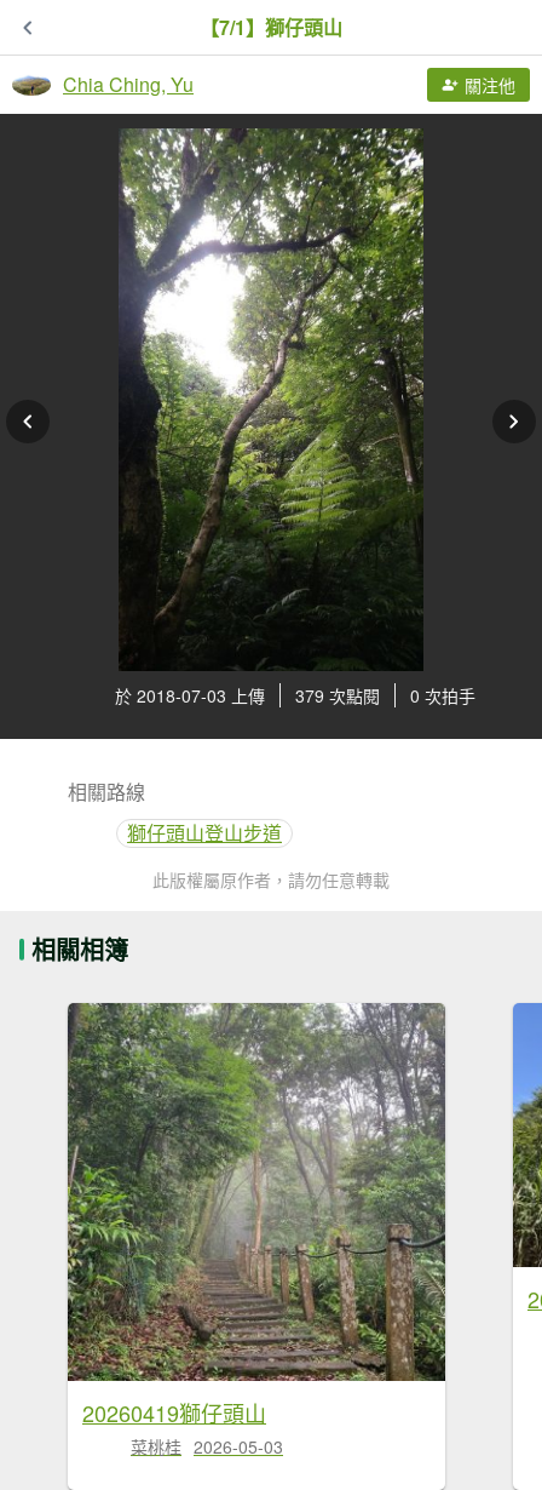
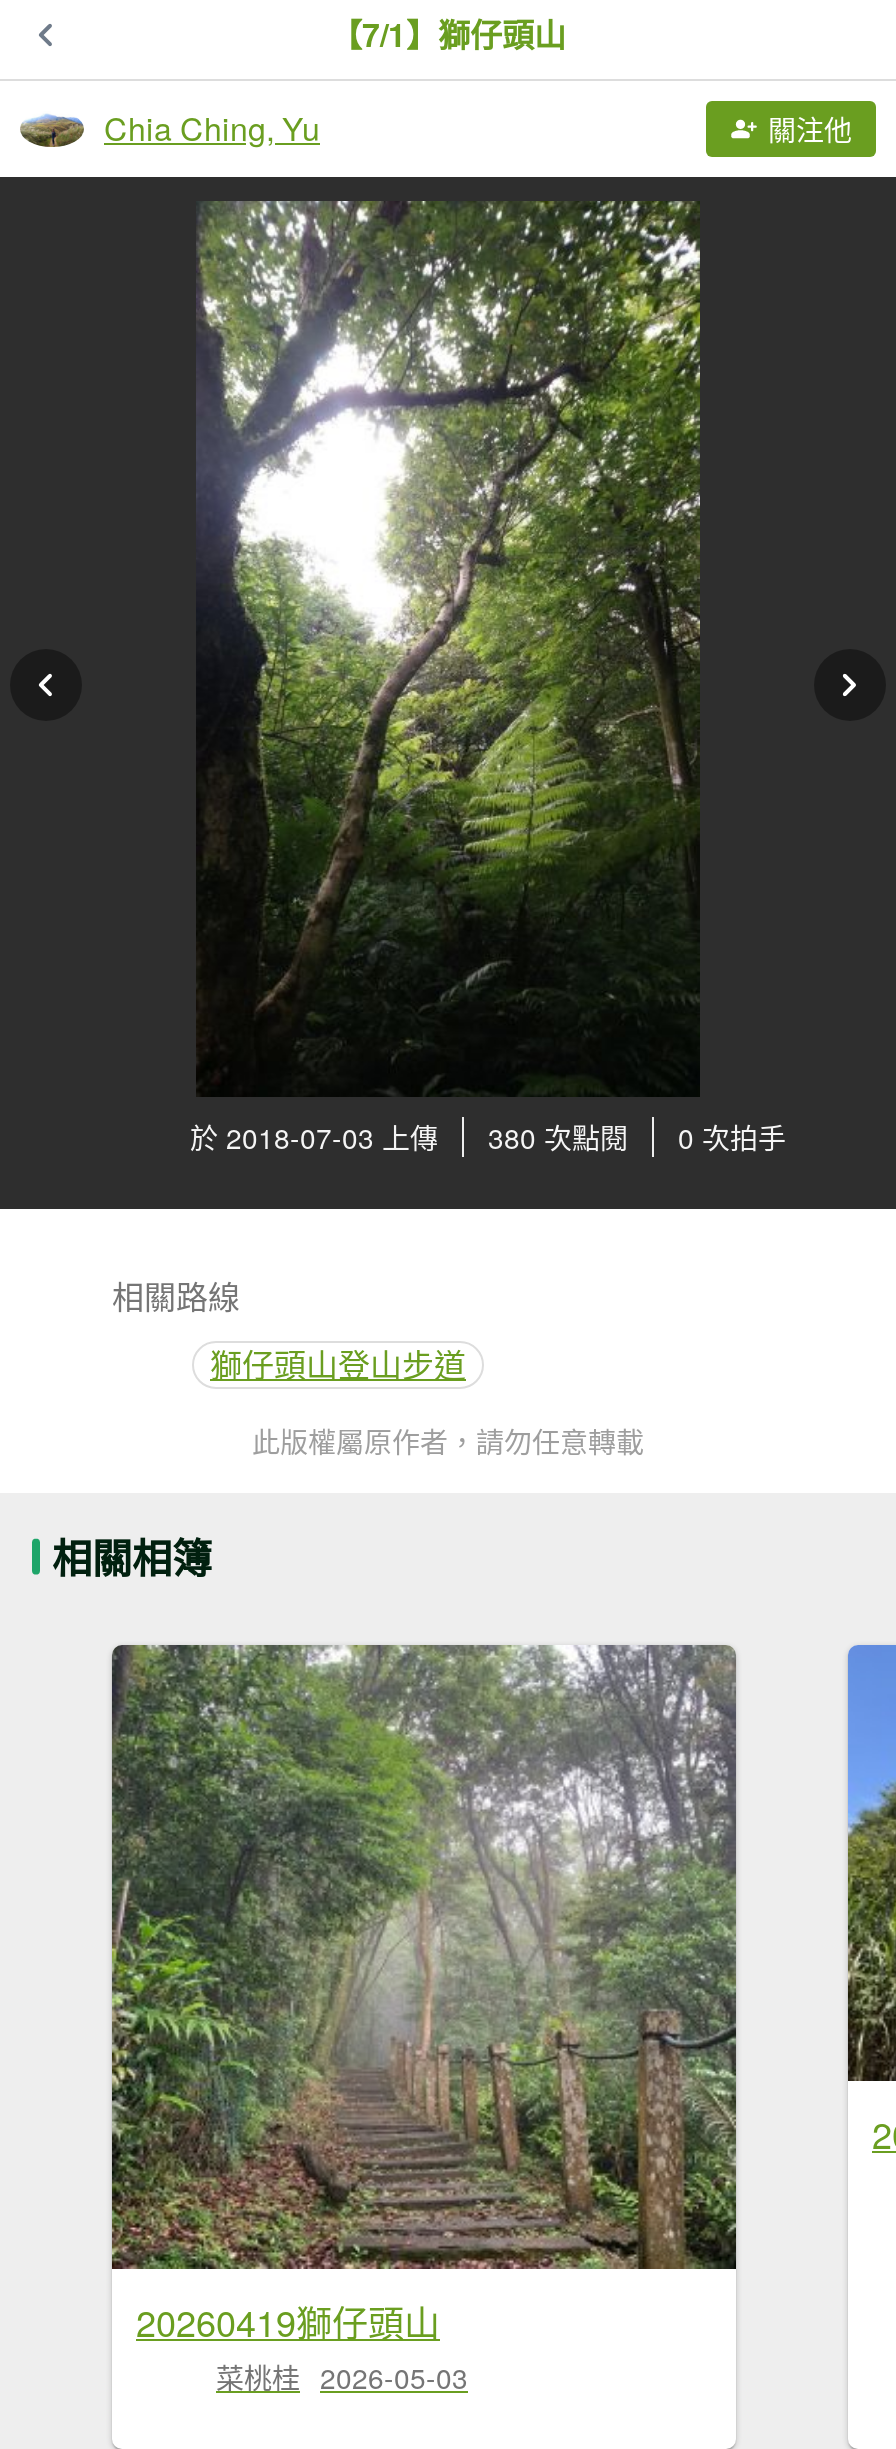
- 於 2018-07-03 上傳 379 次點閱 0 次拍手
+ 於 2018-07-03 上傳 380 次點閱 0 次拍手
